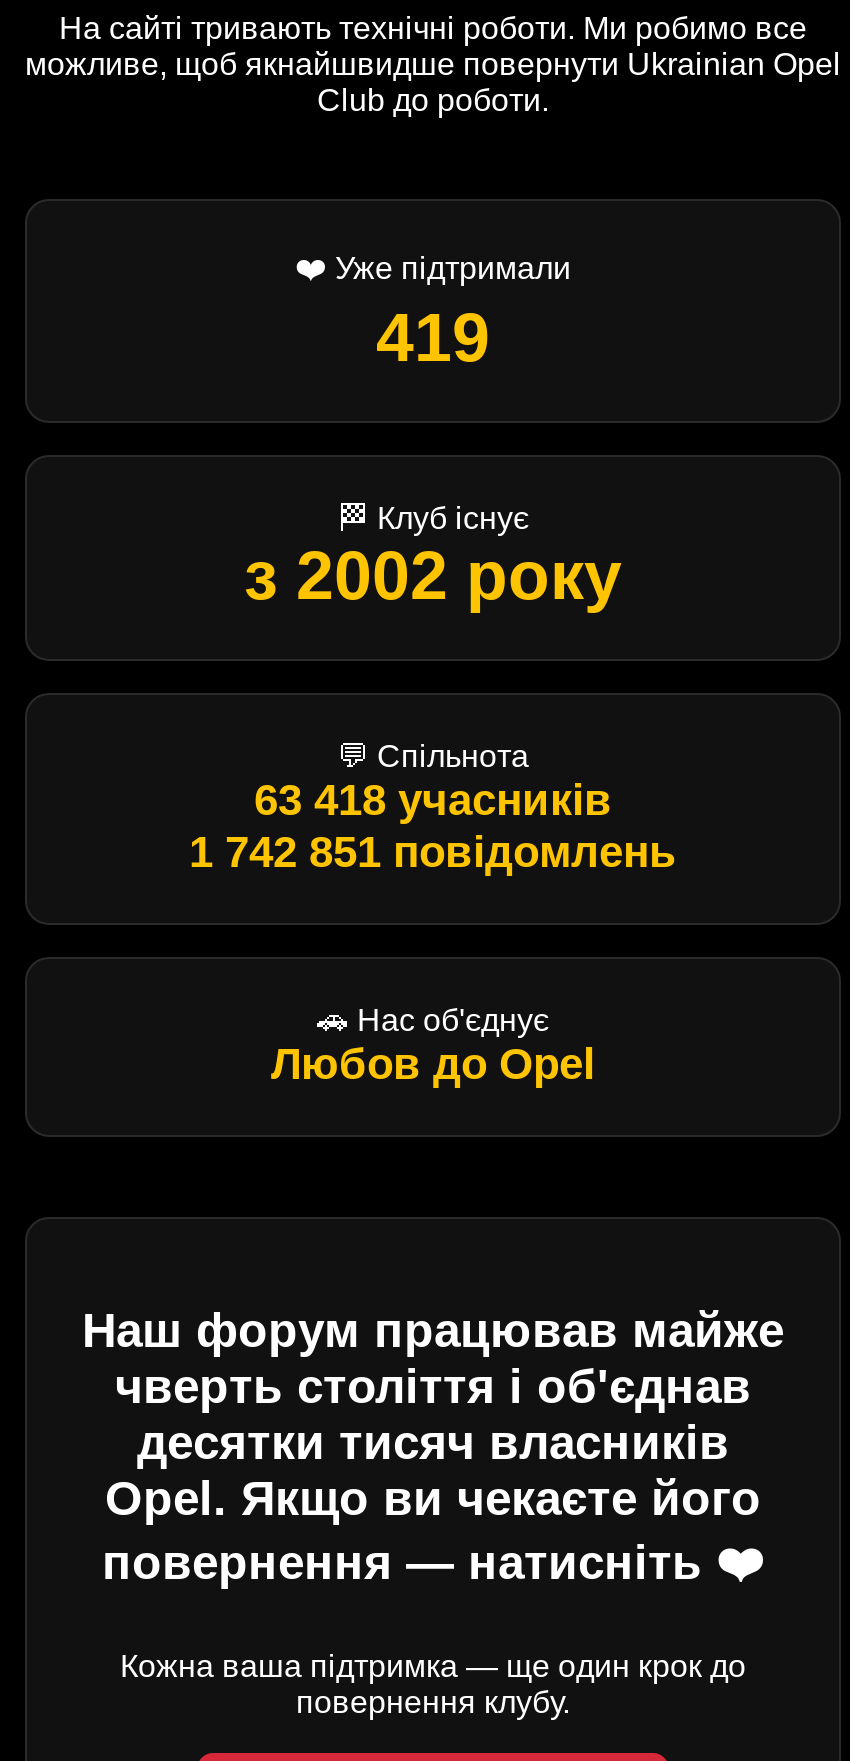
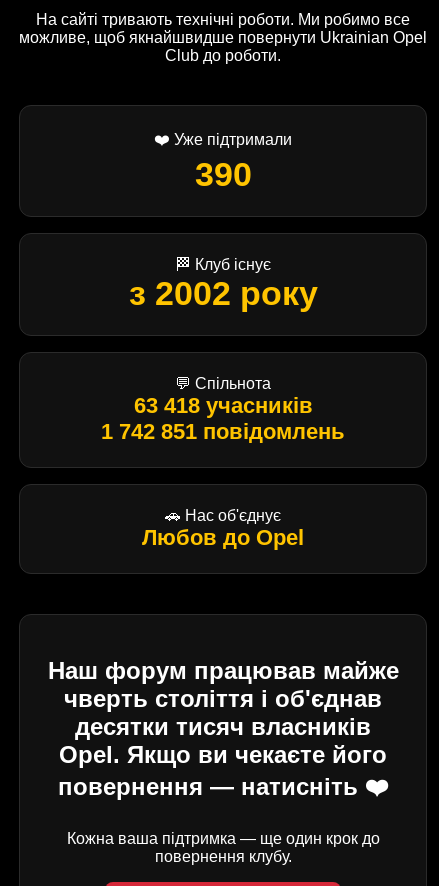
- 419
+ 390
